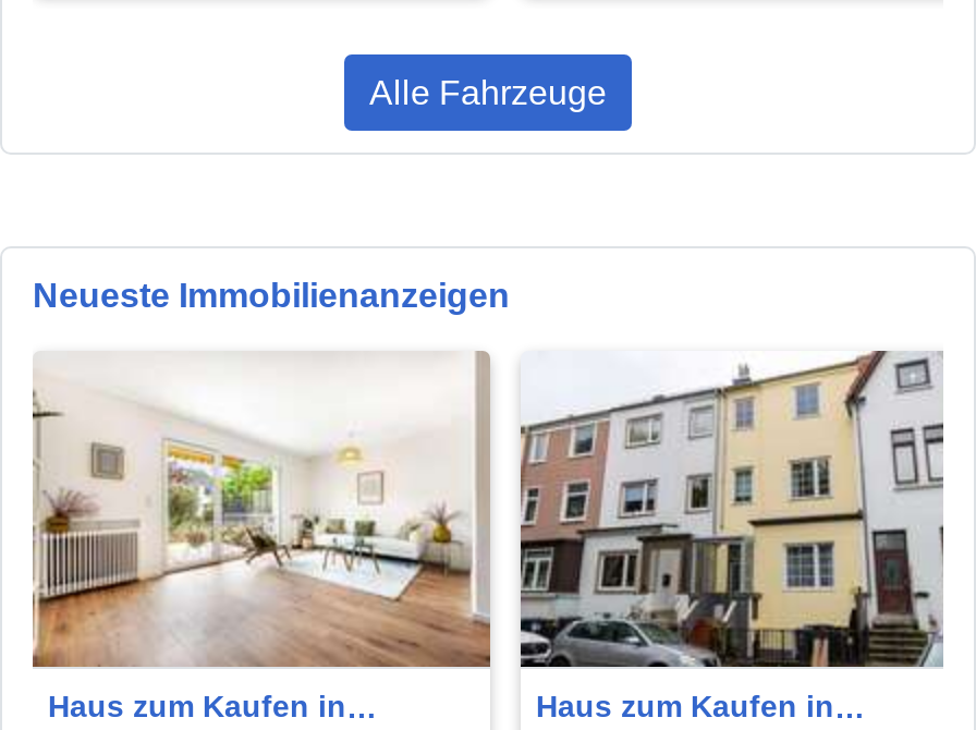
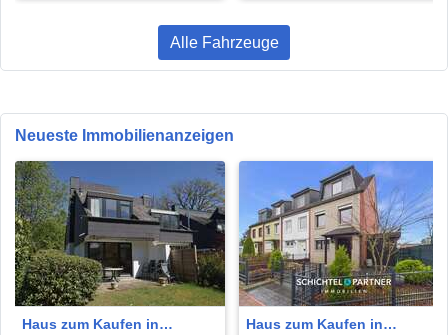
- [image]
+ [image]

- [image]
+ [image]
